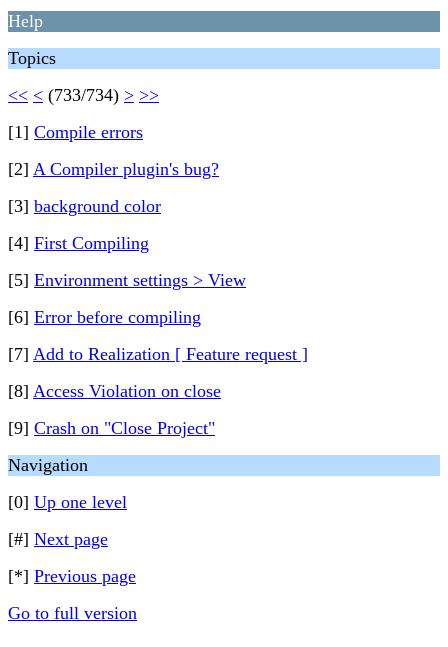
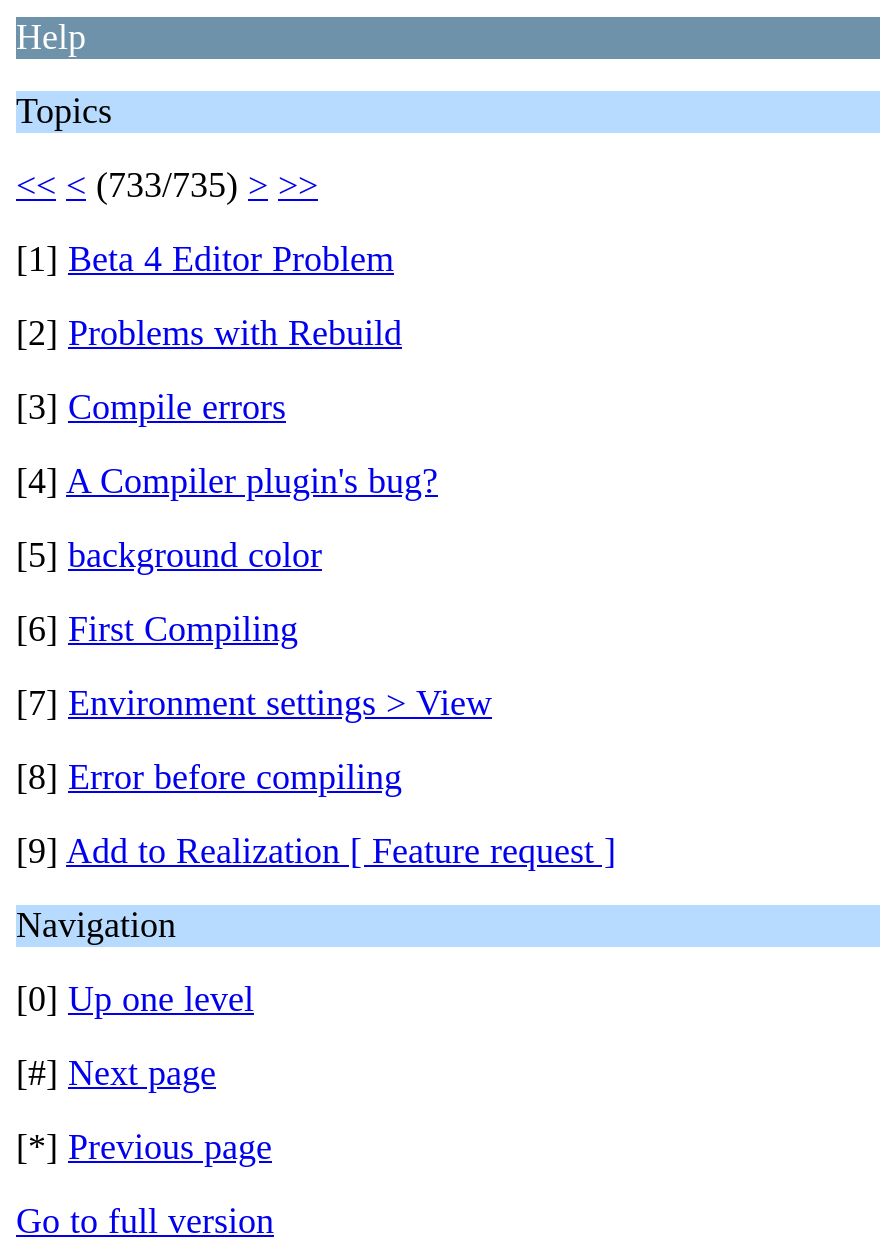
- << < (733/734) > >>
+ << < (733/735) > >>

- [1] Compile errors
+ [1] Beta 4 Editor Problem

- [2] A Compiler plugin's bug?
+ [2] Problems with Rebuild

- [3] background color
+ [3] Compile errors

- [4] First Compiling
+ [4] A Compiler plugin's bug?

- [5] Environment settings > View
+ [5] background color

- [6] Error before compiling
+ [6] First Compiling

- [7] Add to Realization [ Feature request ]
+ [7] Environment settings > View

- [8] Access Violation on close
+ [8] Error before compiling

- [9] Crash on "Close Project"
+ [9] Add to Realization [ Feature request ]
